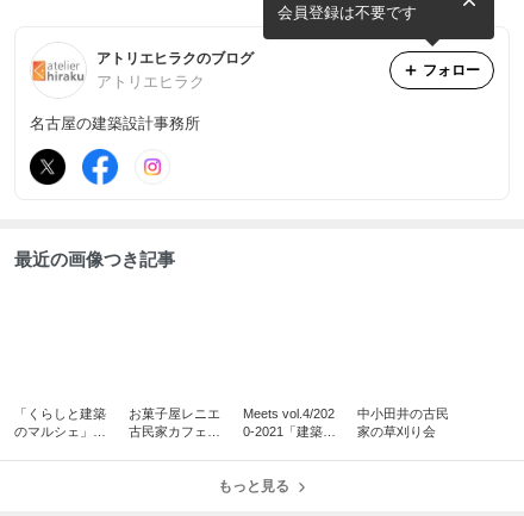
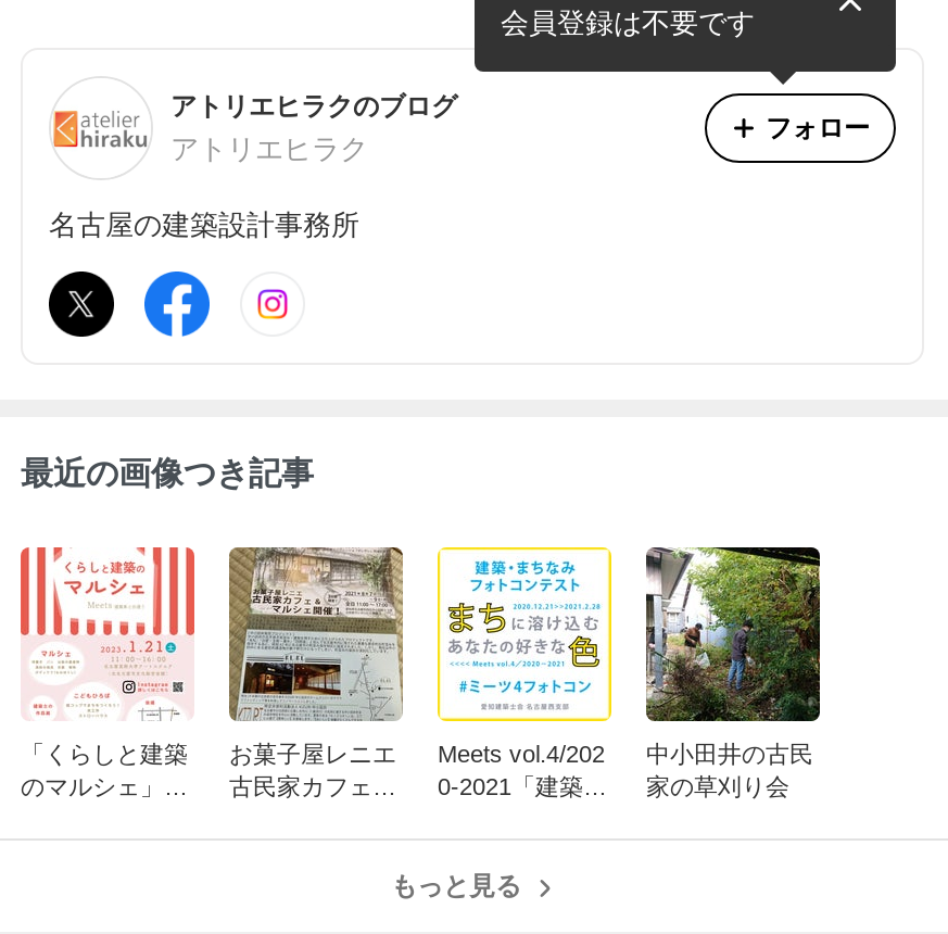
+ [image]

+ [image]

+ [image]

+ [image]
